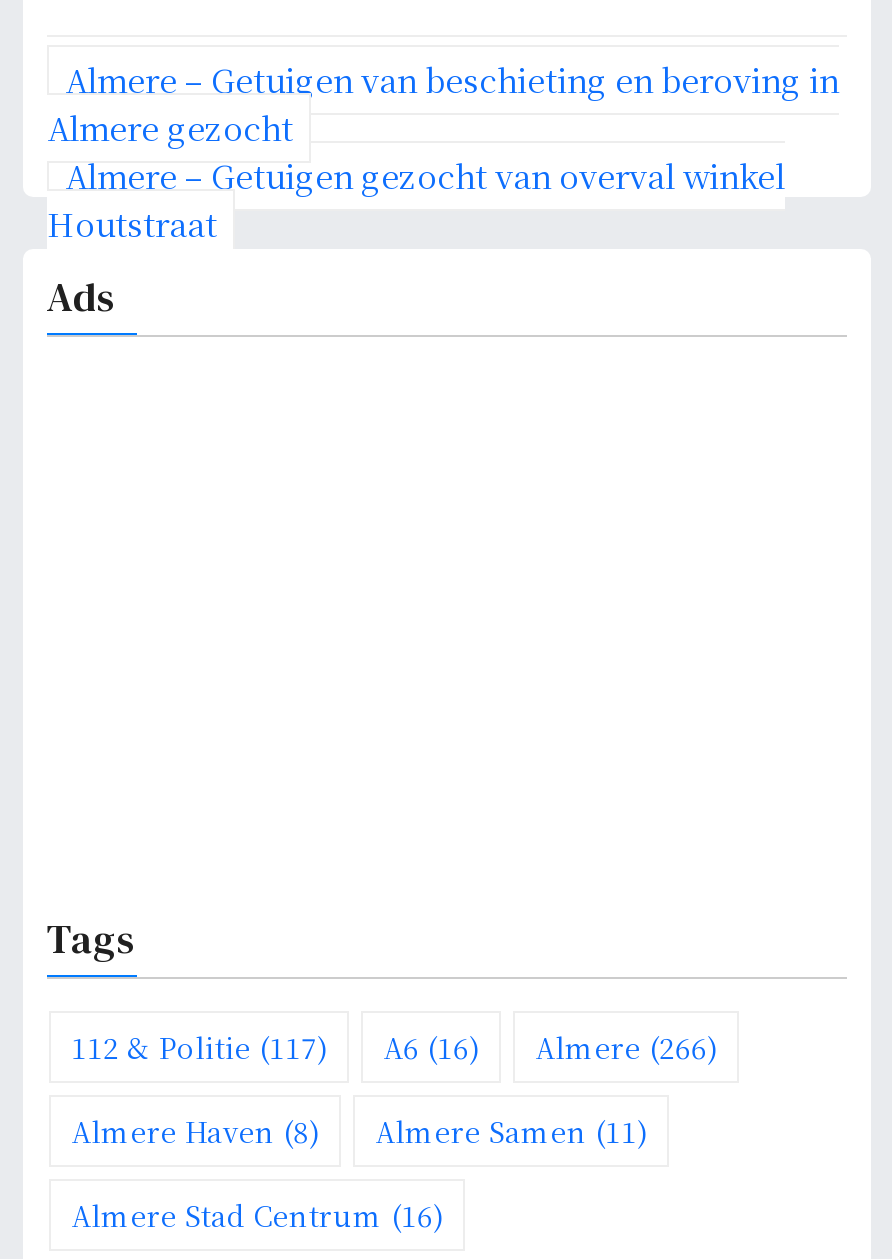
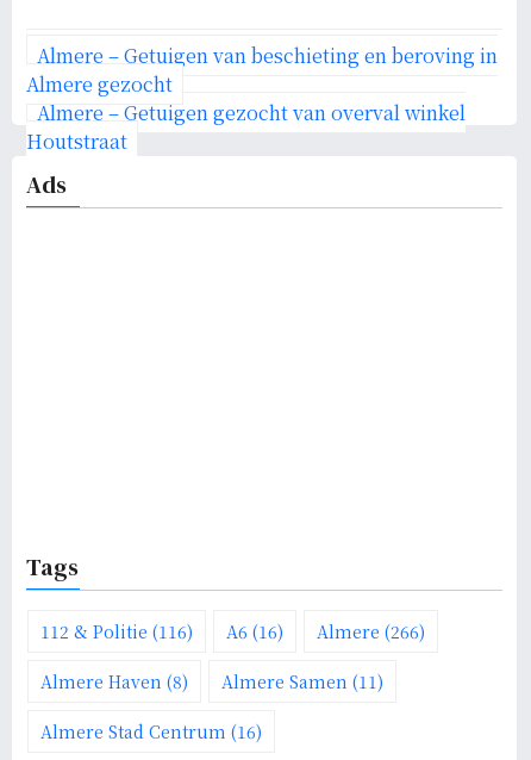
- 112 & Politie (117) A6 (16) Almere (266)
+ 112 & Politie (116) A6 (16) Almere (266)
